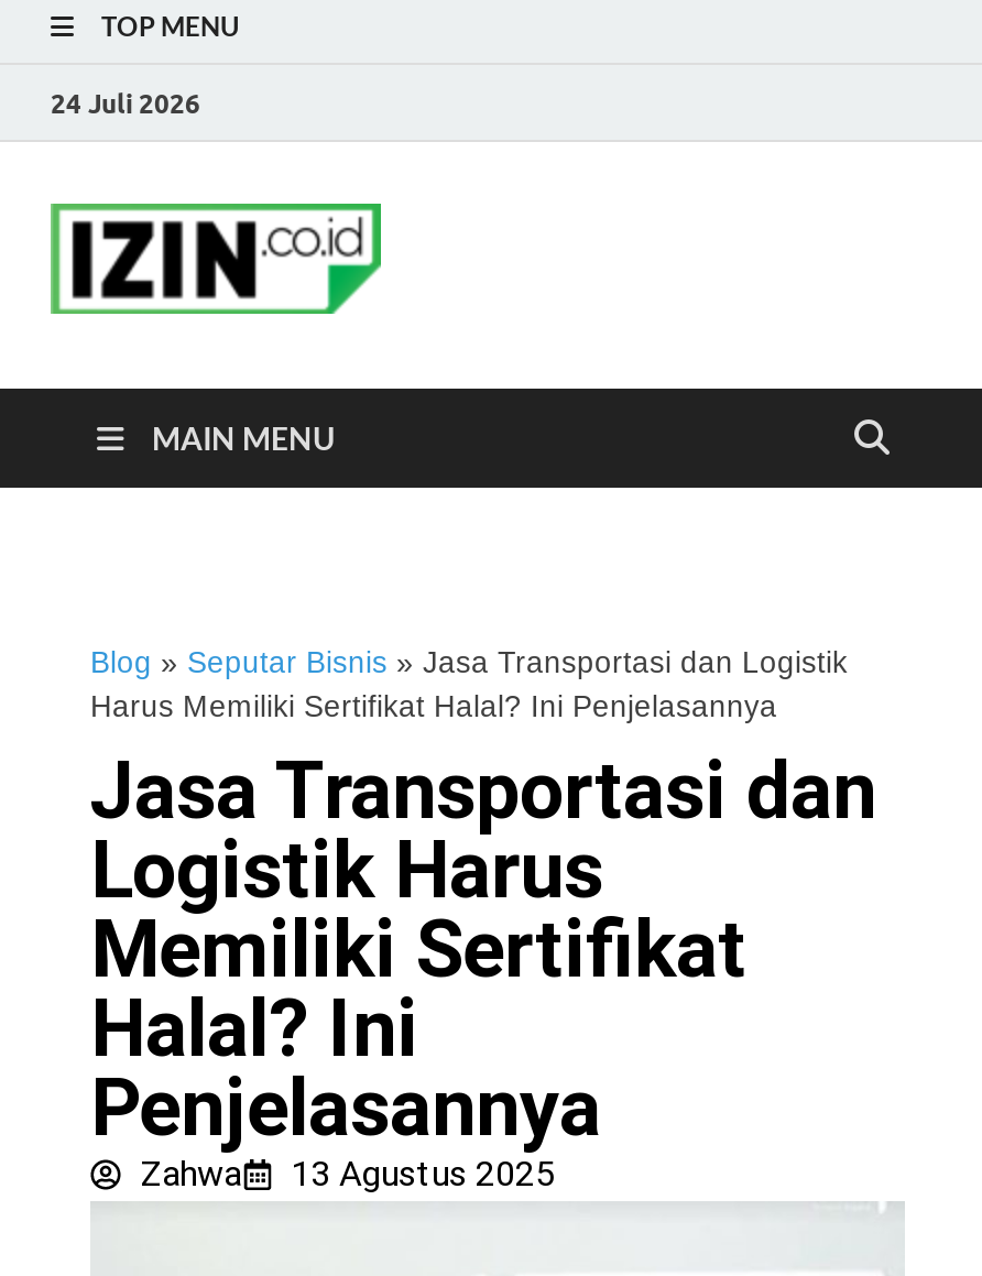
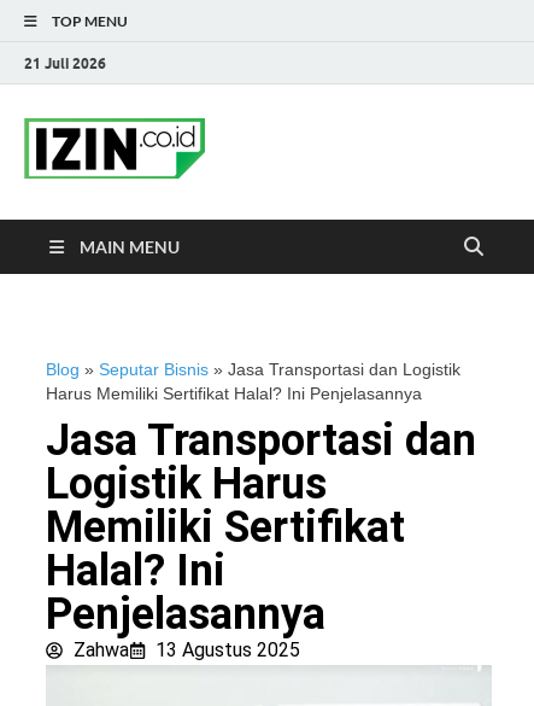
- 24 Juli 2026
+ 21 Juli 2026
